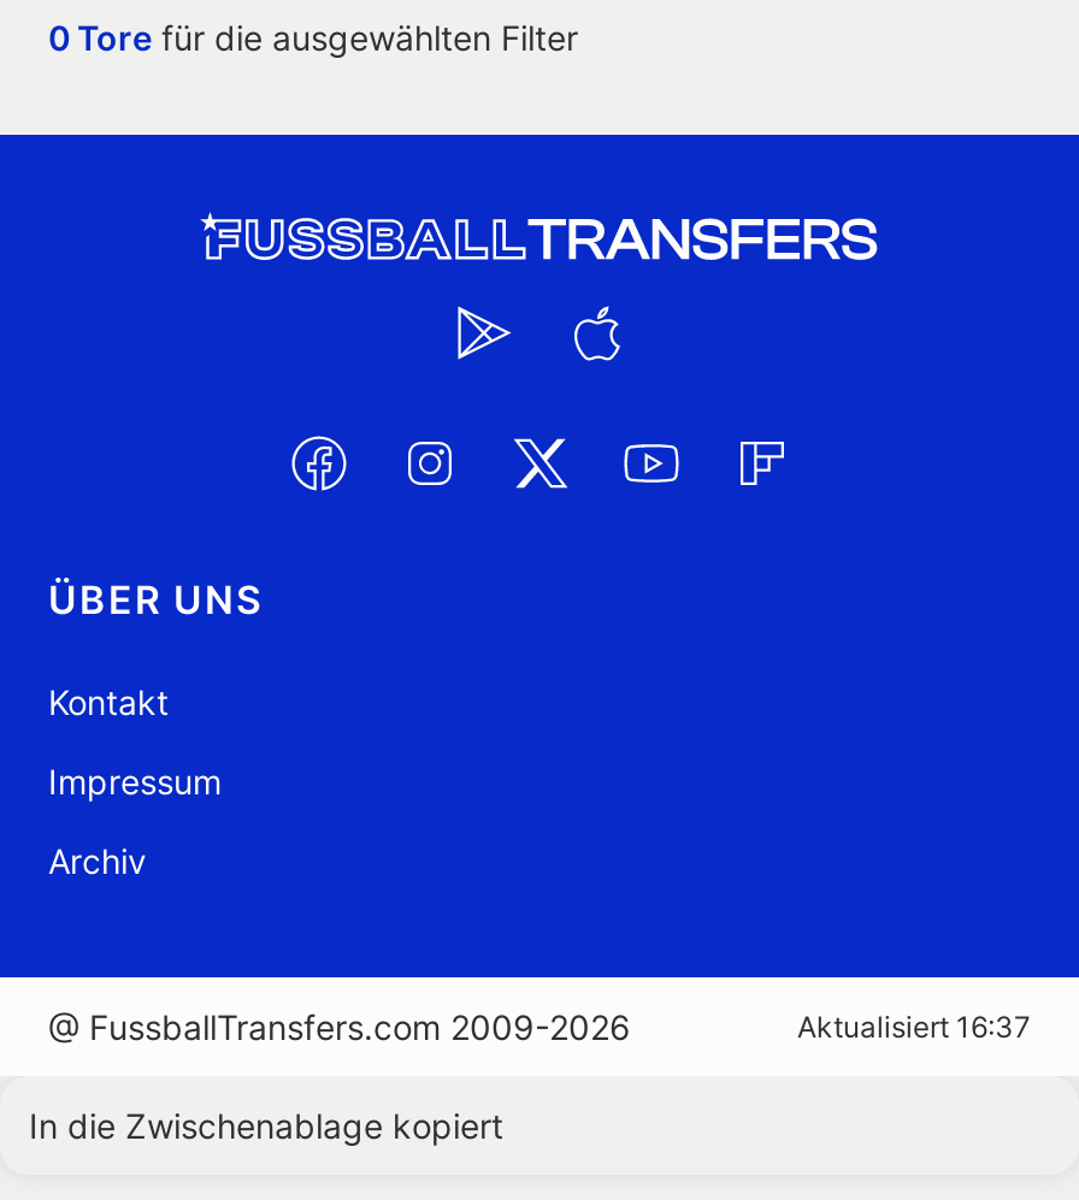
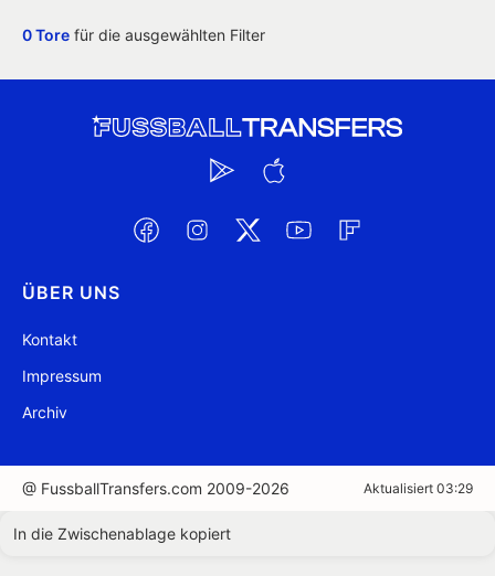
- Aktualisiert 16:37
+ Aktualisiert 03:29
